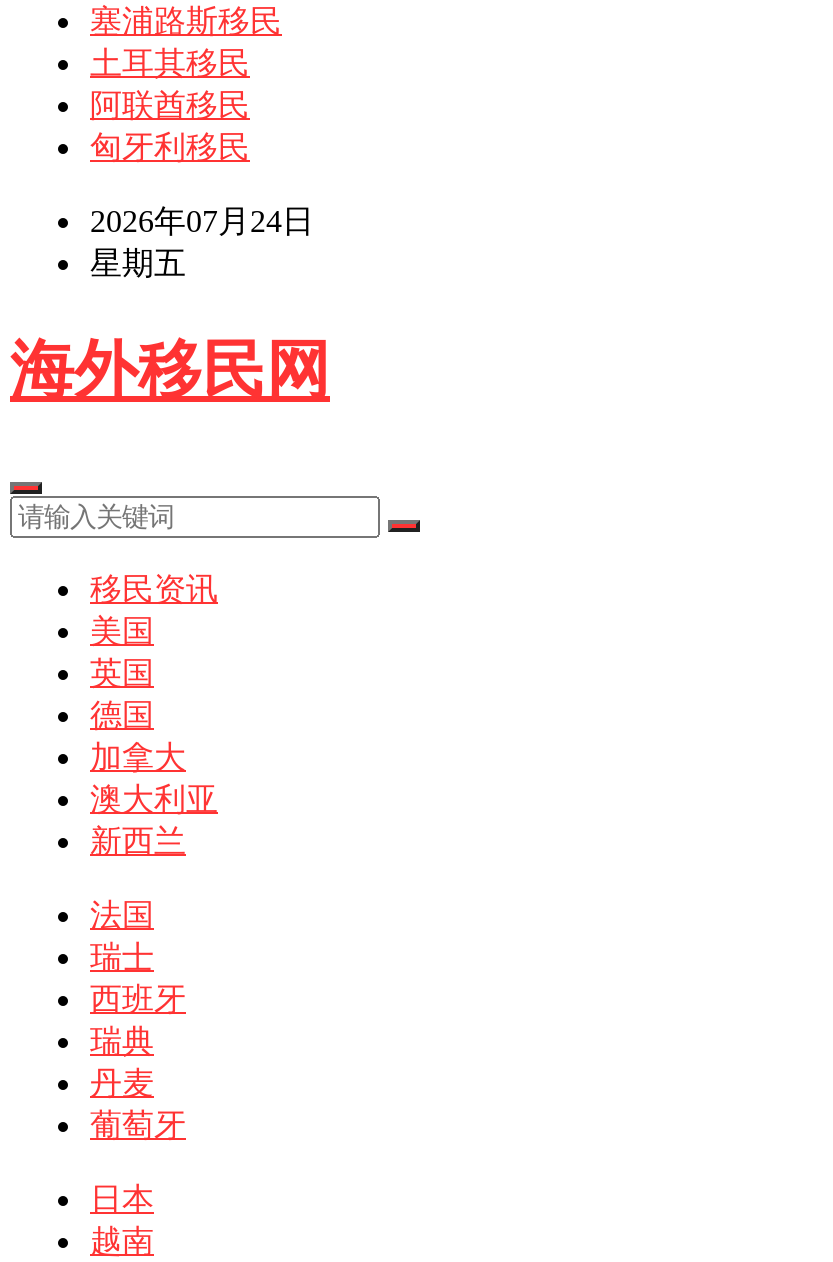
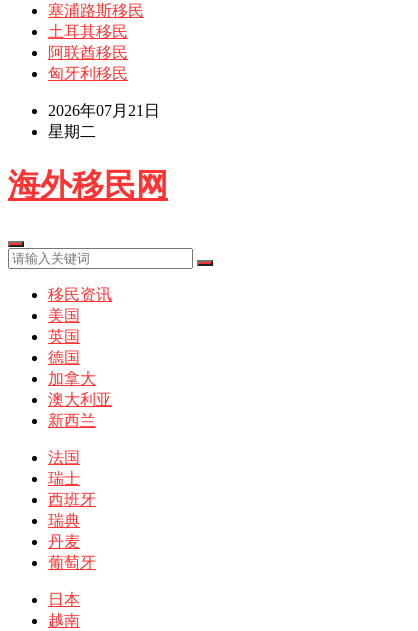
- 2026年07月24日
+ 2026年07月21日

- 星期五
+ 星期二
